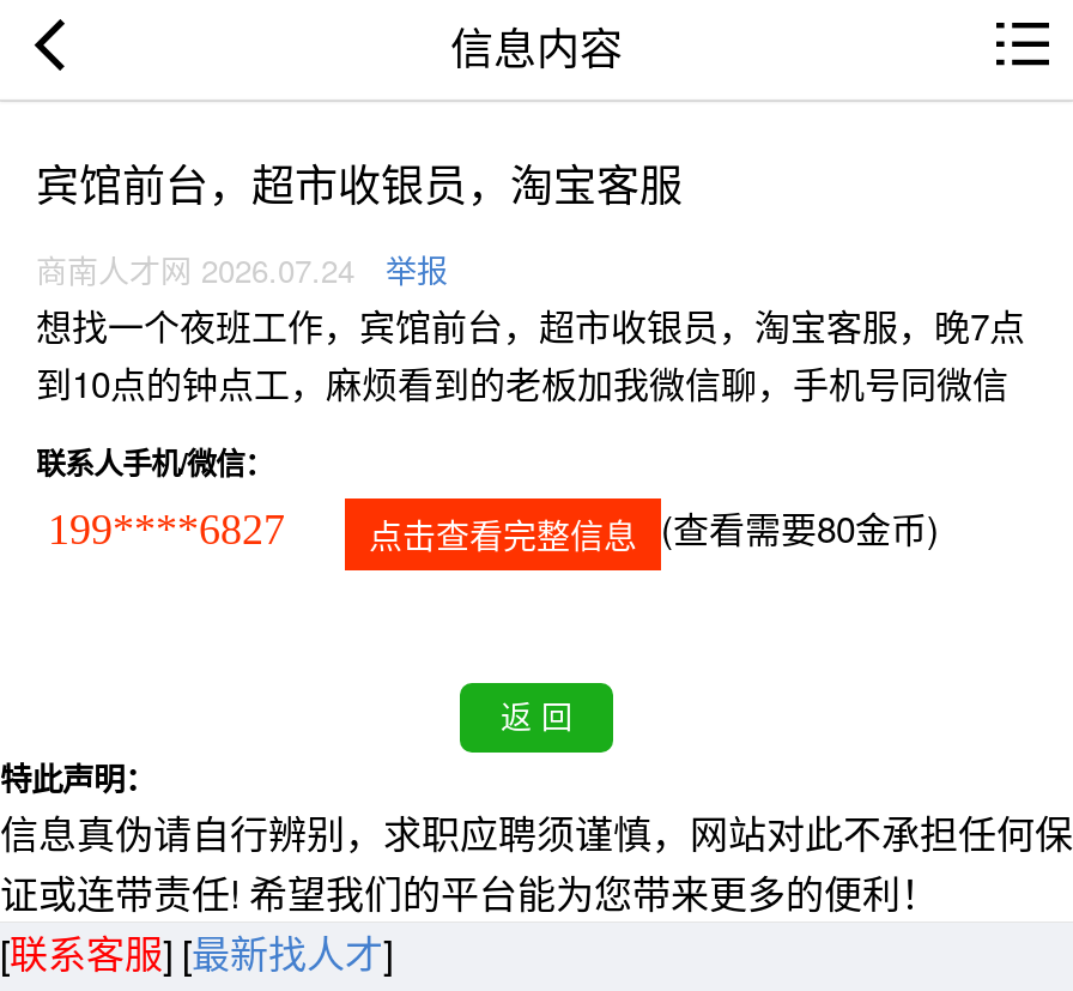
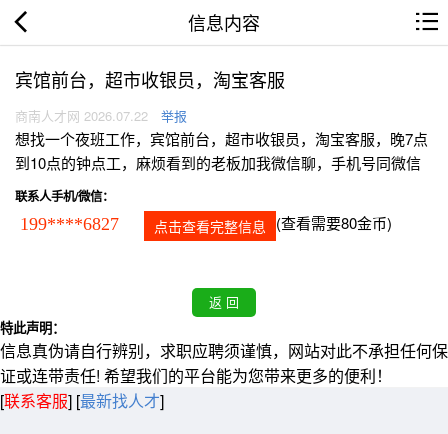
- 商南人才网 2026.07.24 举报
+ 商南人才网 2026.07.22 举报
